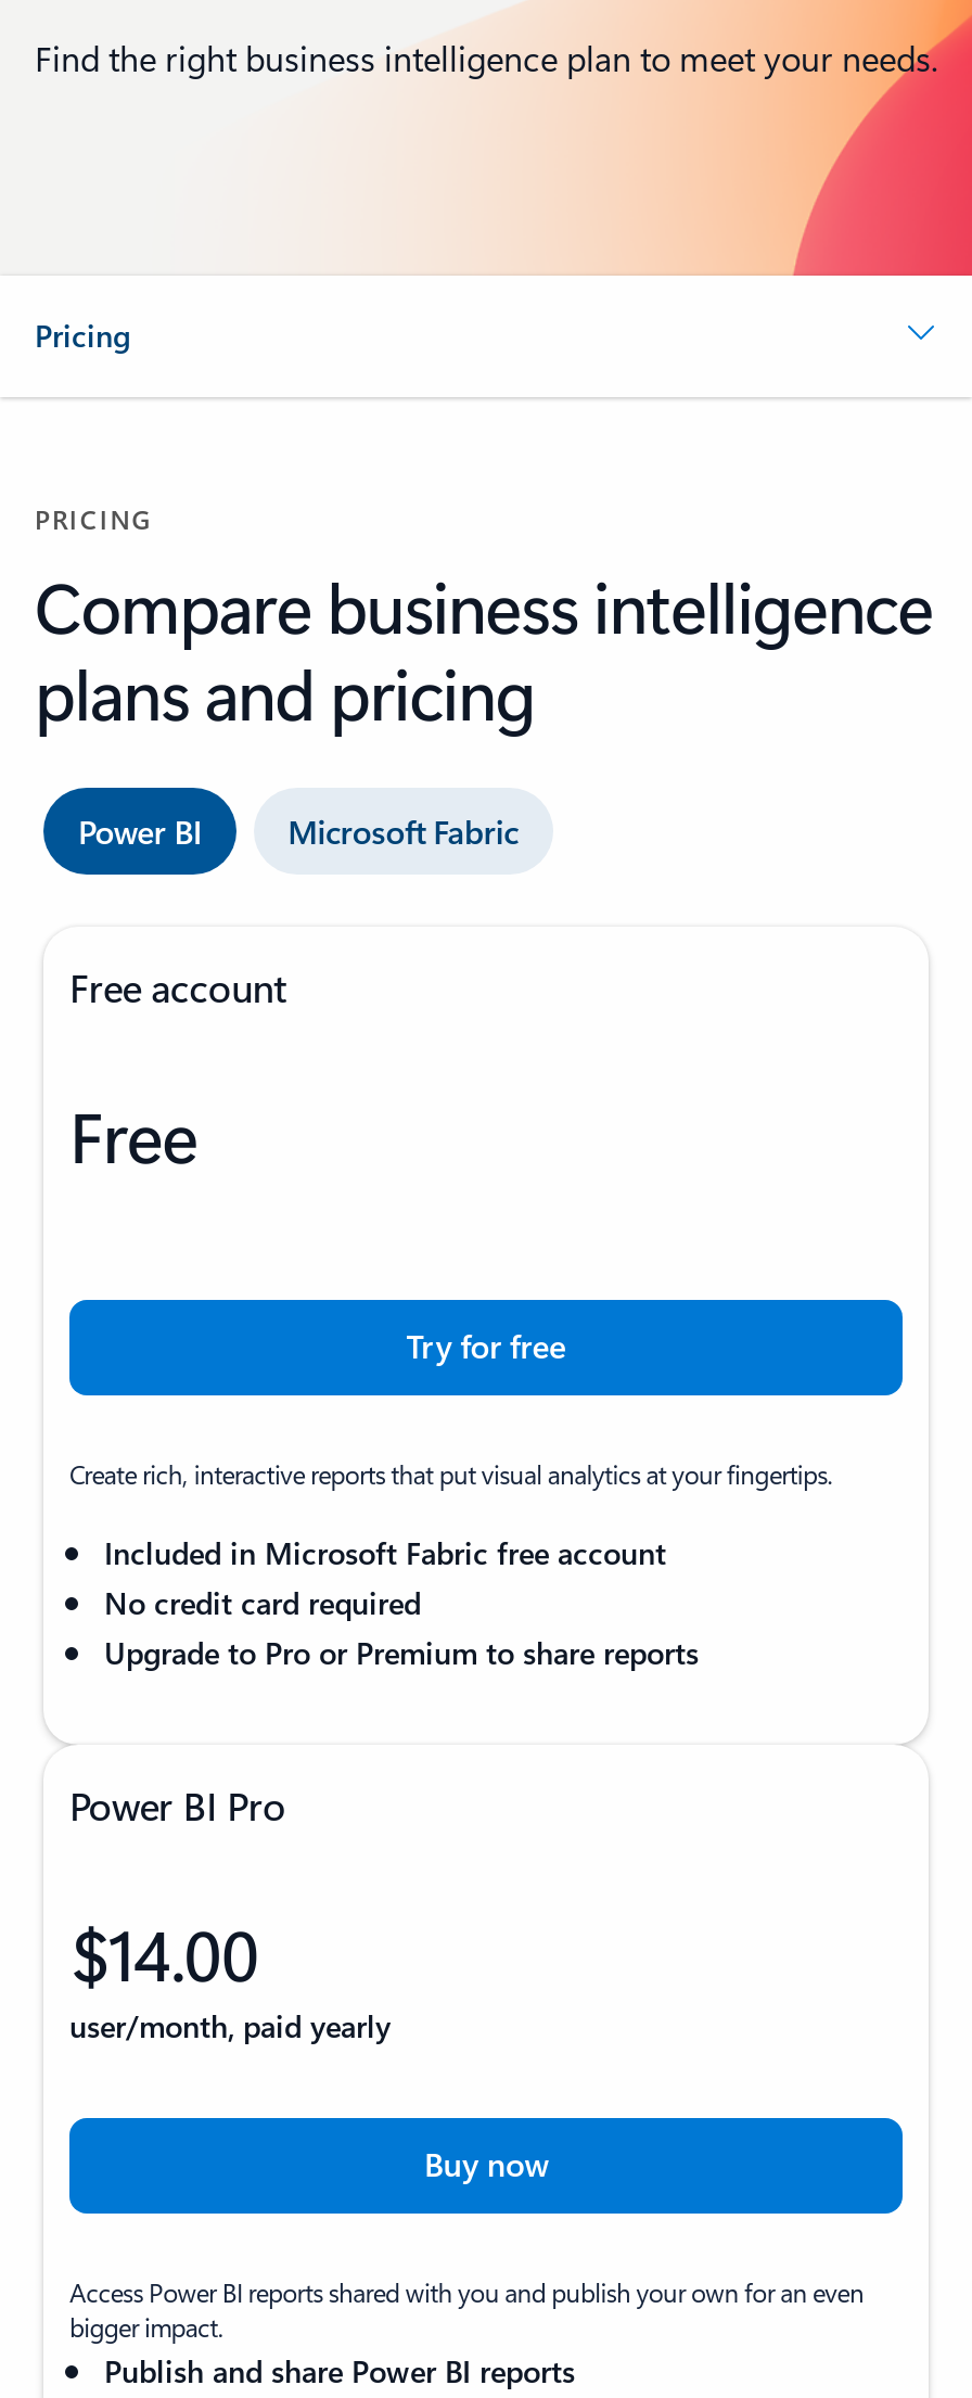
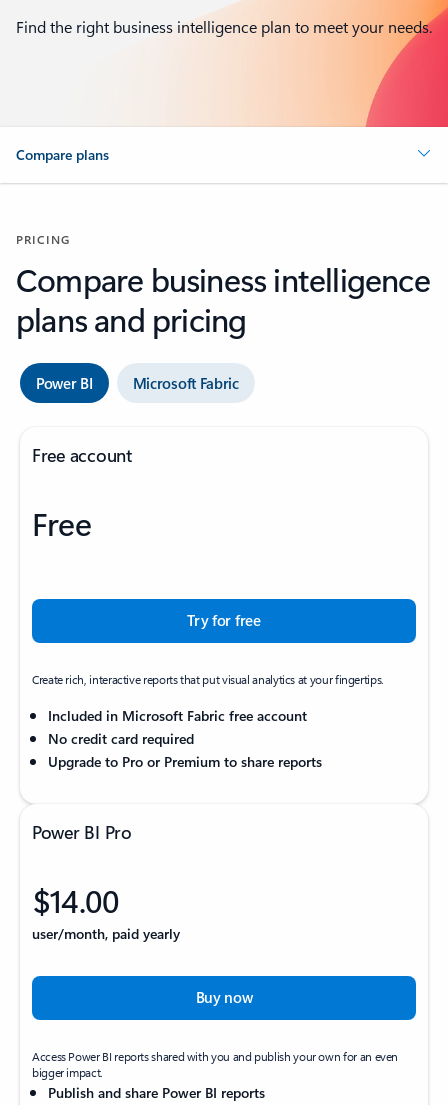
- Pricing
+ Compare plans
